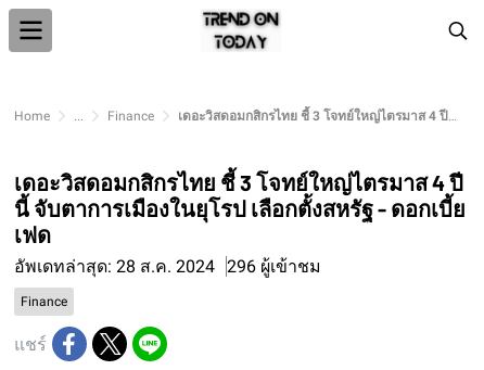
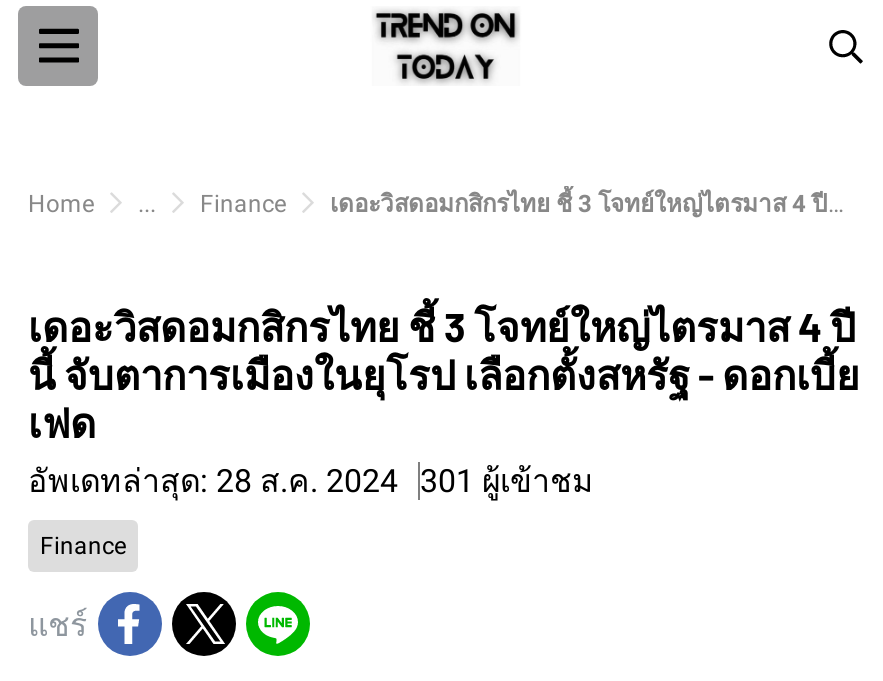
- อัพเดทล่าสุด: 28 ส.ค. 2024 296 ผู้เข้าชม
+ อัพเดทล่าสุด: 28 ส.ค. 2024 301 ผู้เข้าชม
